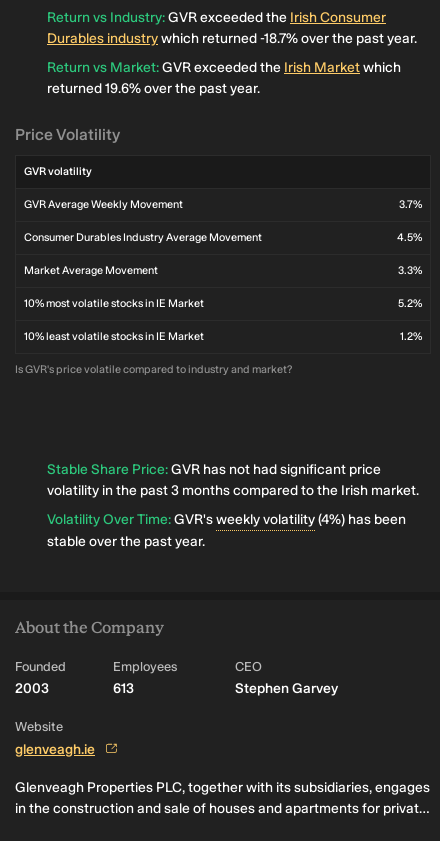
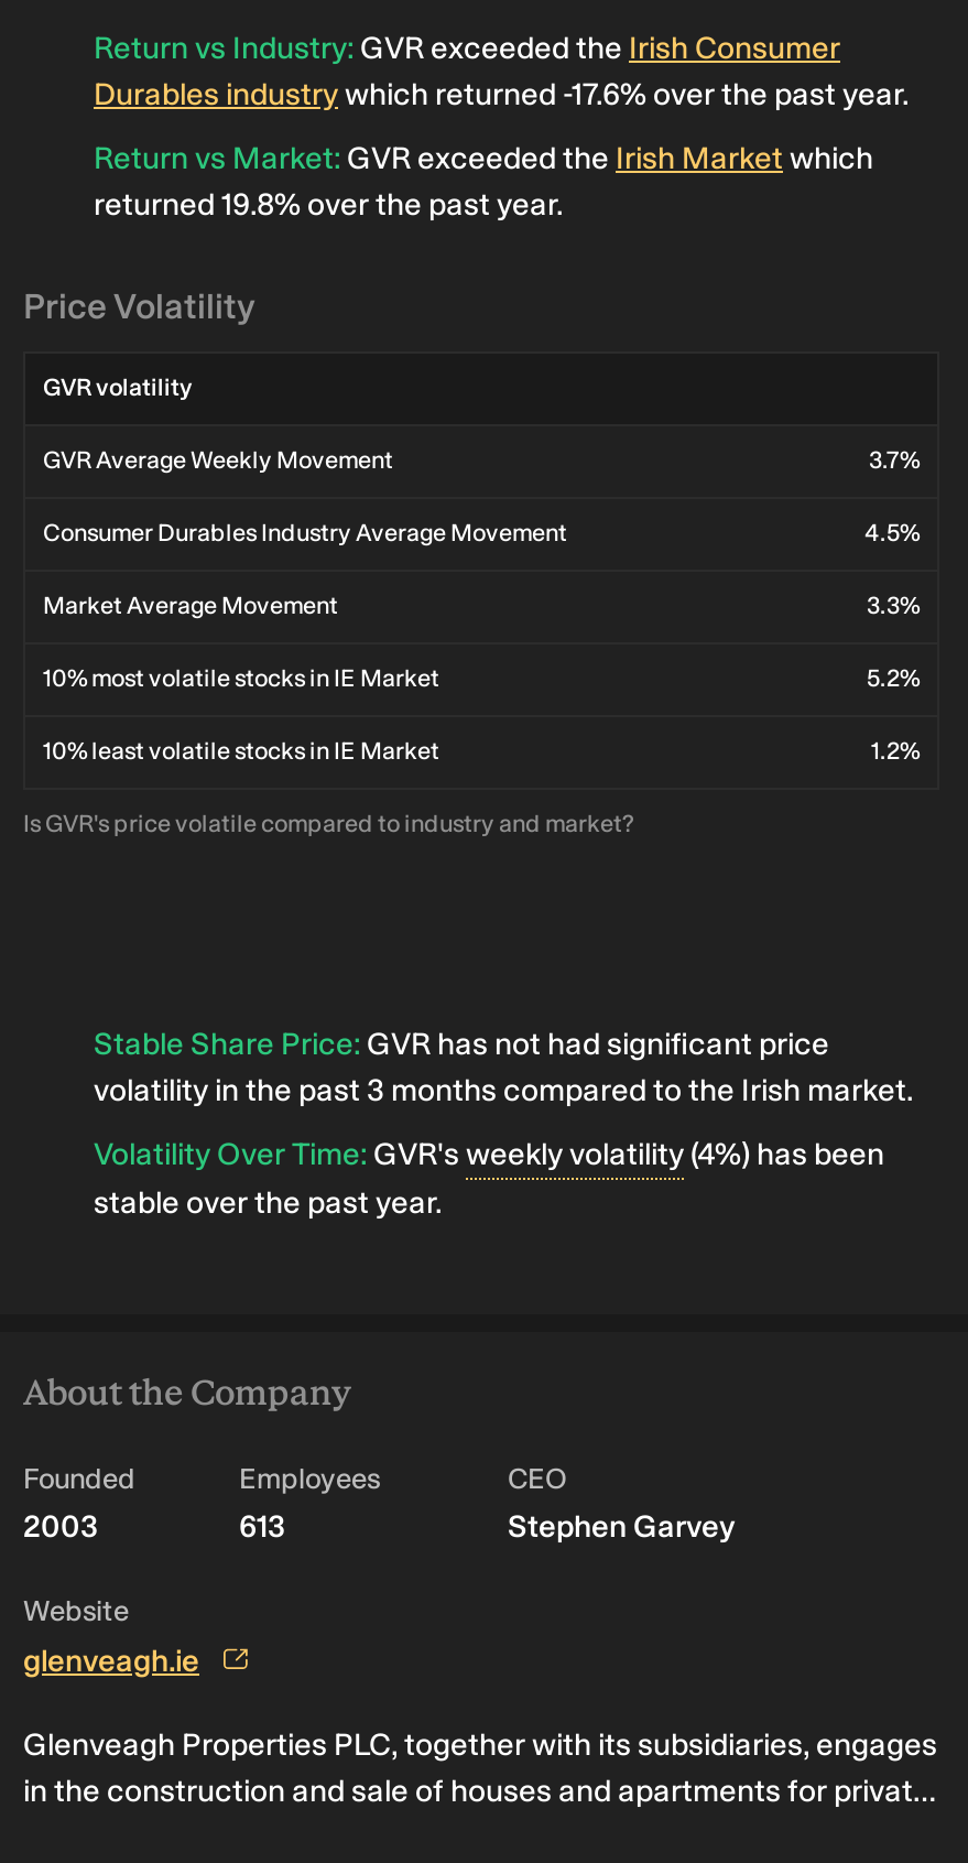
- Durables industry which returned -18.7% over the past year.
+ Durables industry which returned -17.6% over the past year.

- returned 19.6% over the past year.
+ returned 19.8% over the past year.
